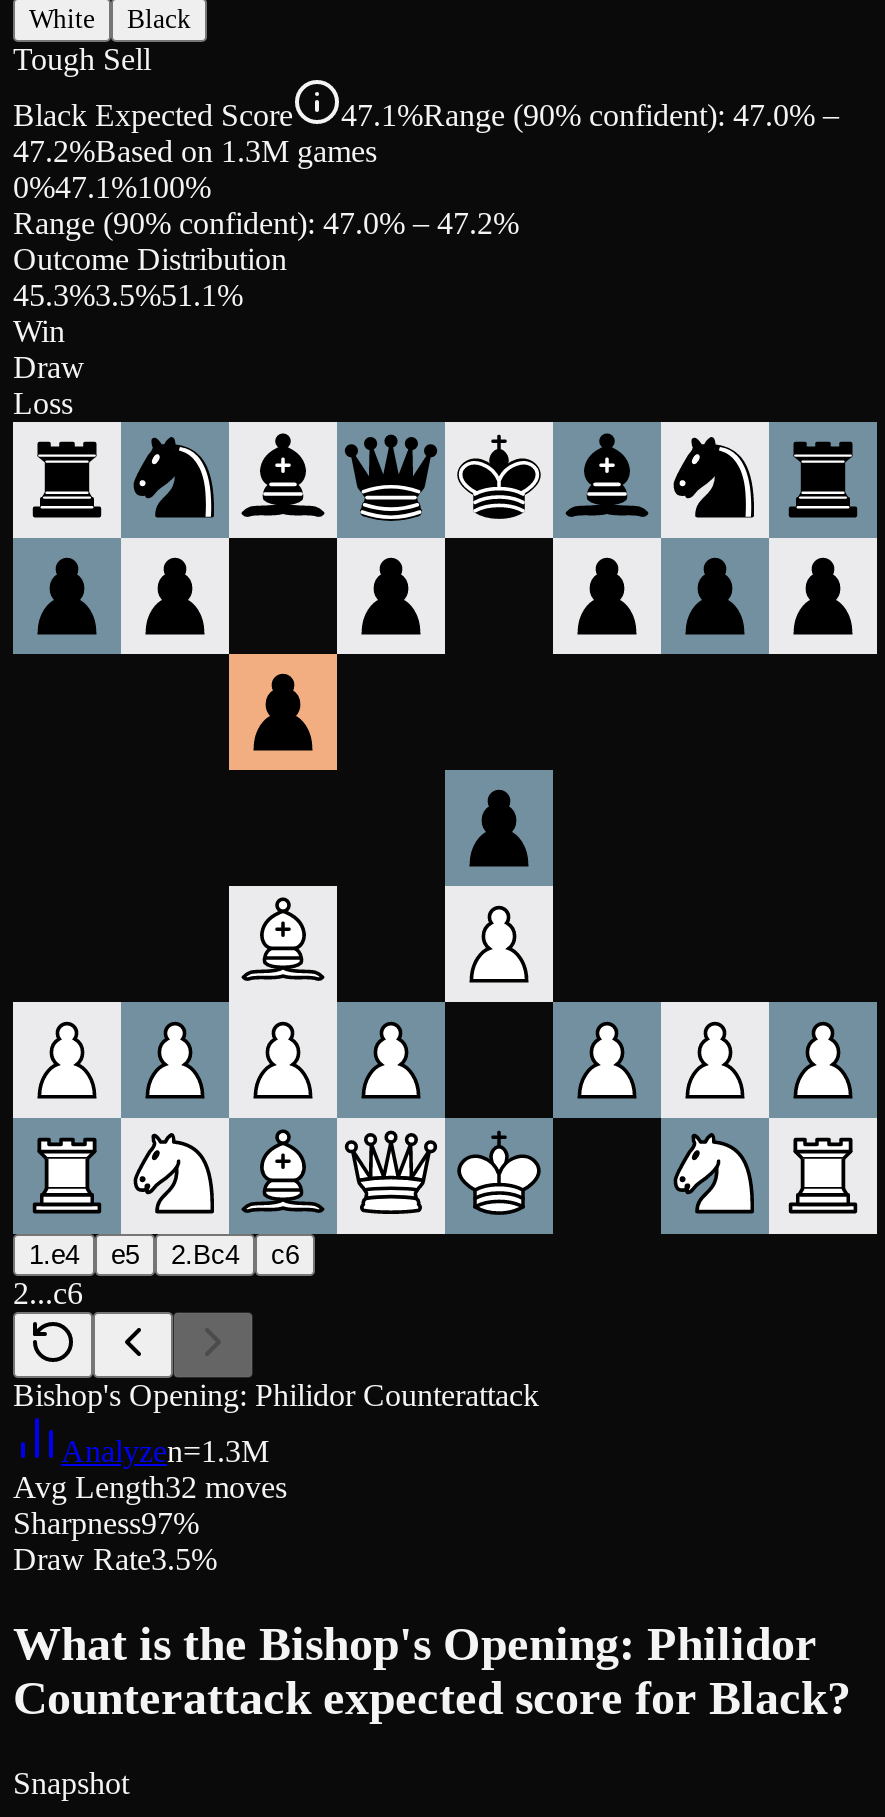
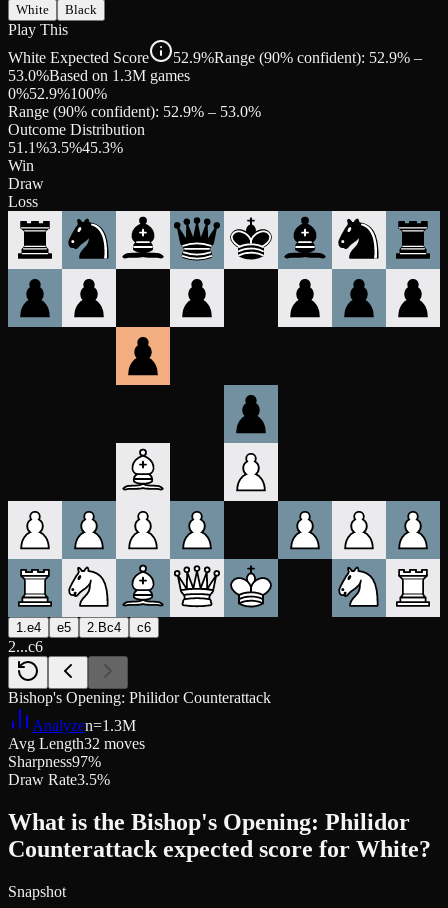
- Tough Sell
+ Play This

- Black Expected Score
- 47.1%Range (90% confident): 47.0% –
- 47.2%Based on 1.3M games
- 0%47.1%100%
- Range (90% confident): 47.0% – 47.2%
+ White Expected Score
+ 52.9%Range (90% confident): 52.9% –
+ 53.0%Based on 1.3M games
+ 0%52.9%100%
+ Range (90% confident): 52.9% – 53.0%

- 45.3%3.5%51.1%
+ 51.1%3.5%45.3%

- Counterattack expected score for Black?
+ Counterattack expected score for White?
